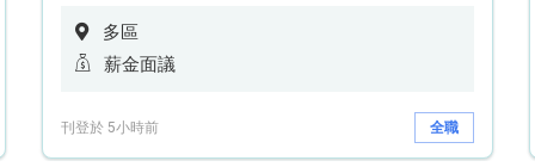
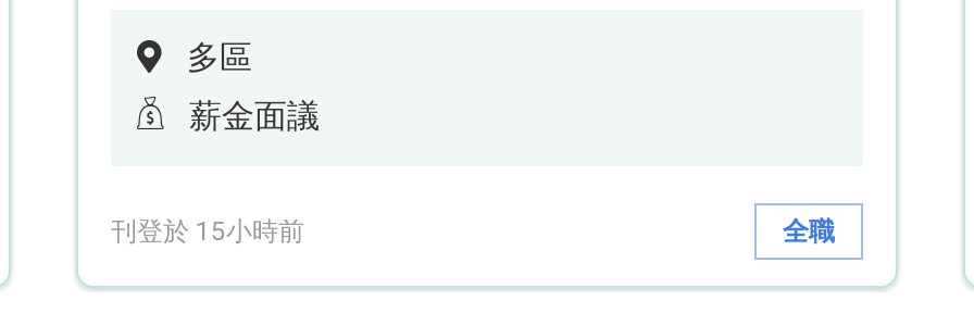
- 刊登於 5小時前
+ 刊登於 15小時前
